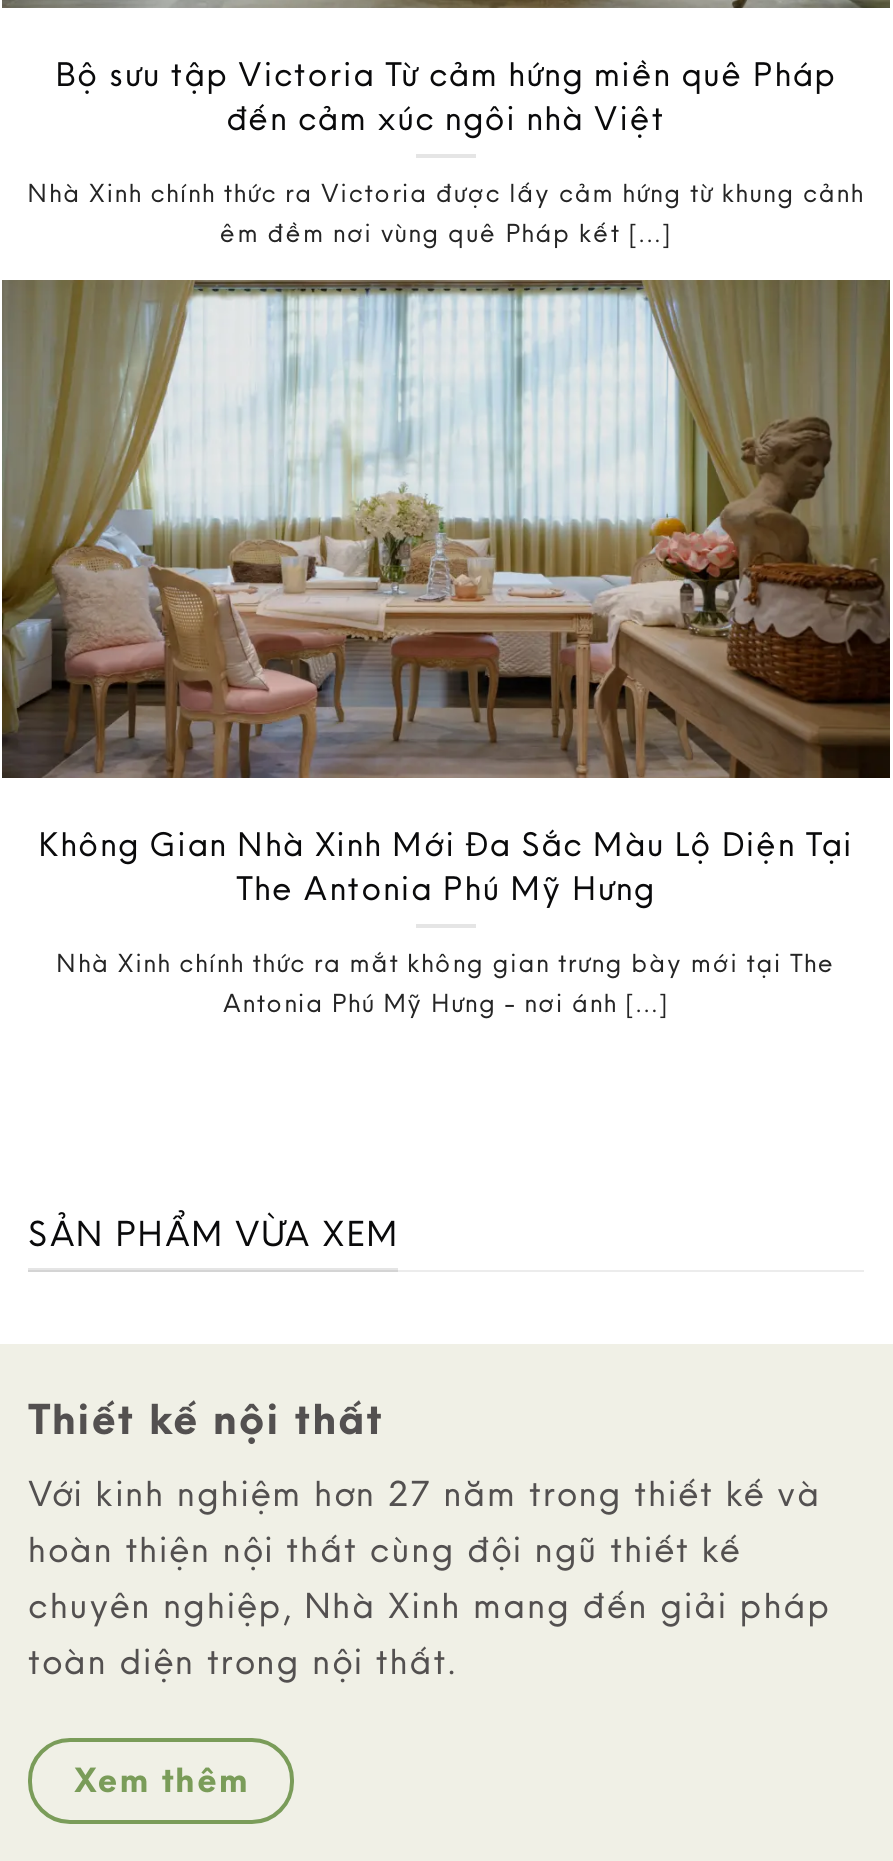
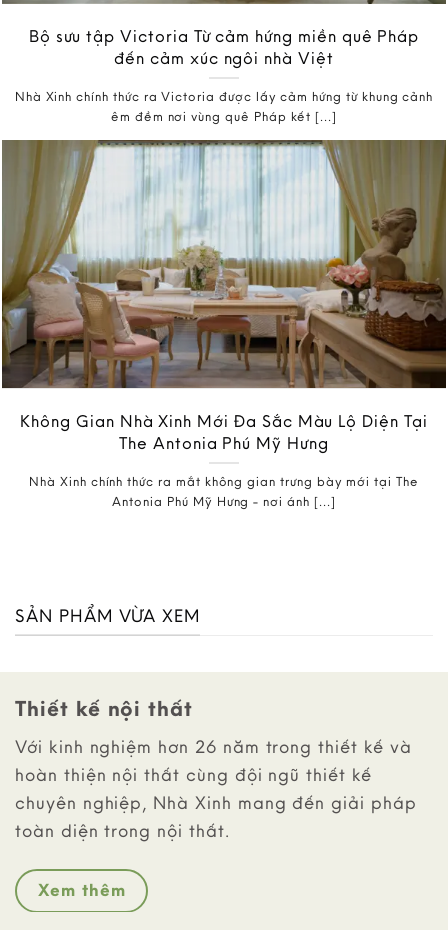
- Với kinh nghiệm hơn 27 năm trong thiết kế và
+ Với kinh nghiệm hơn 26 năm trong thiết kế và
